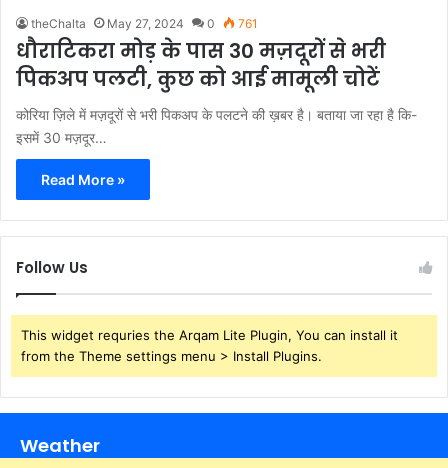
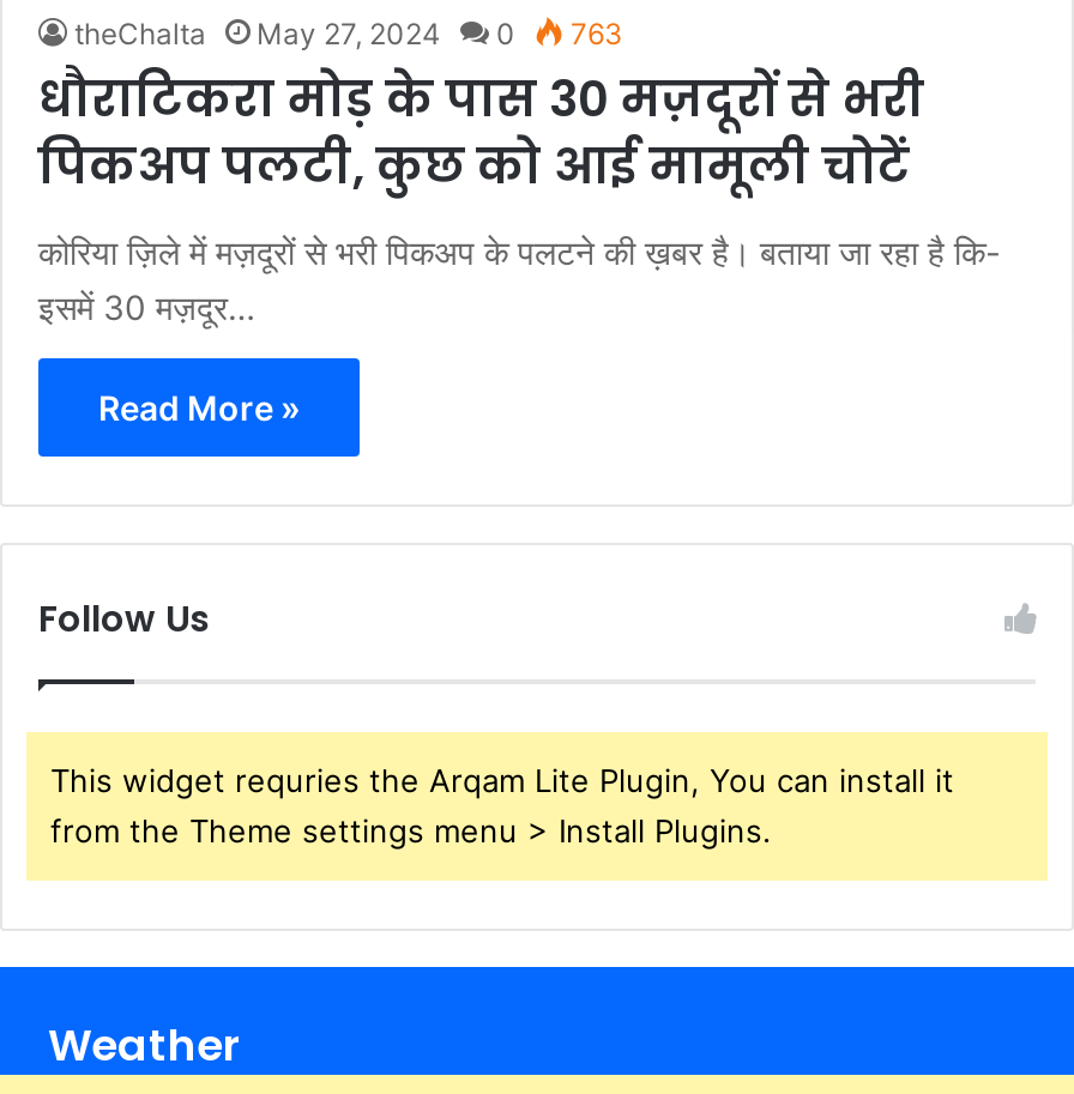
- theChalta May 27, 2024 0 761
+ theChalta May 27, 2024 0 763
